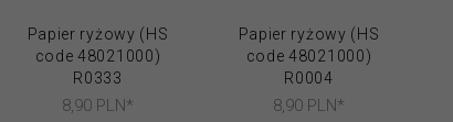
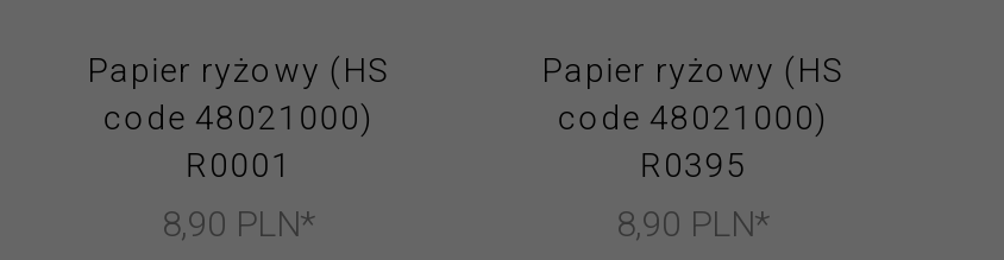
- R0333
+ R0001

- R0004
+ R0395
